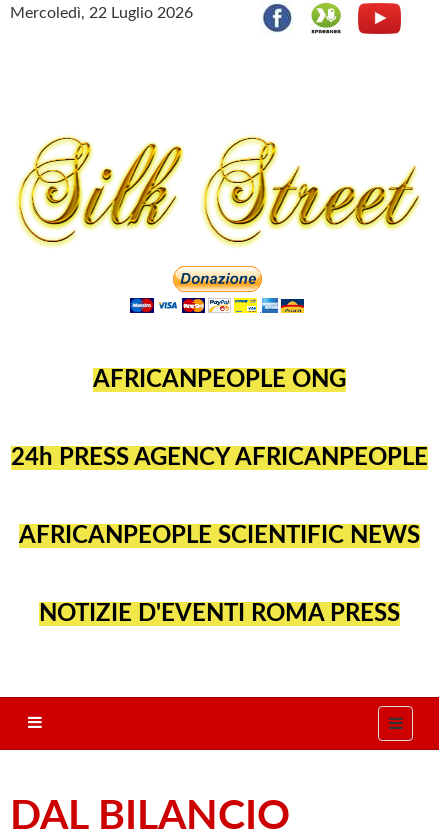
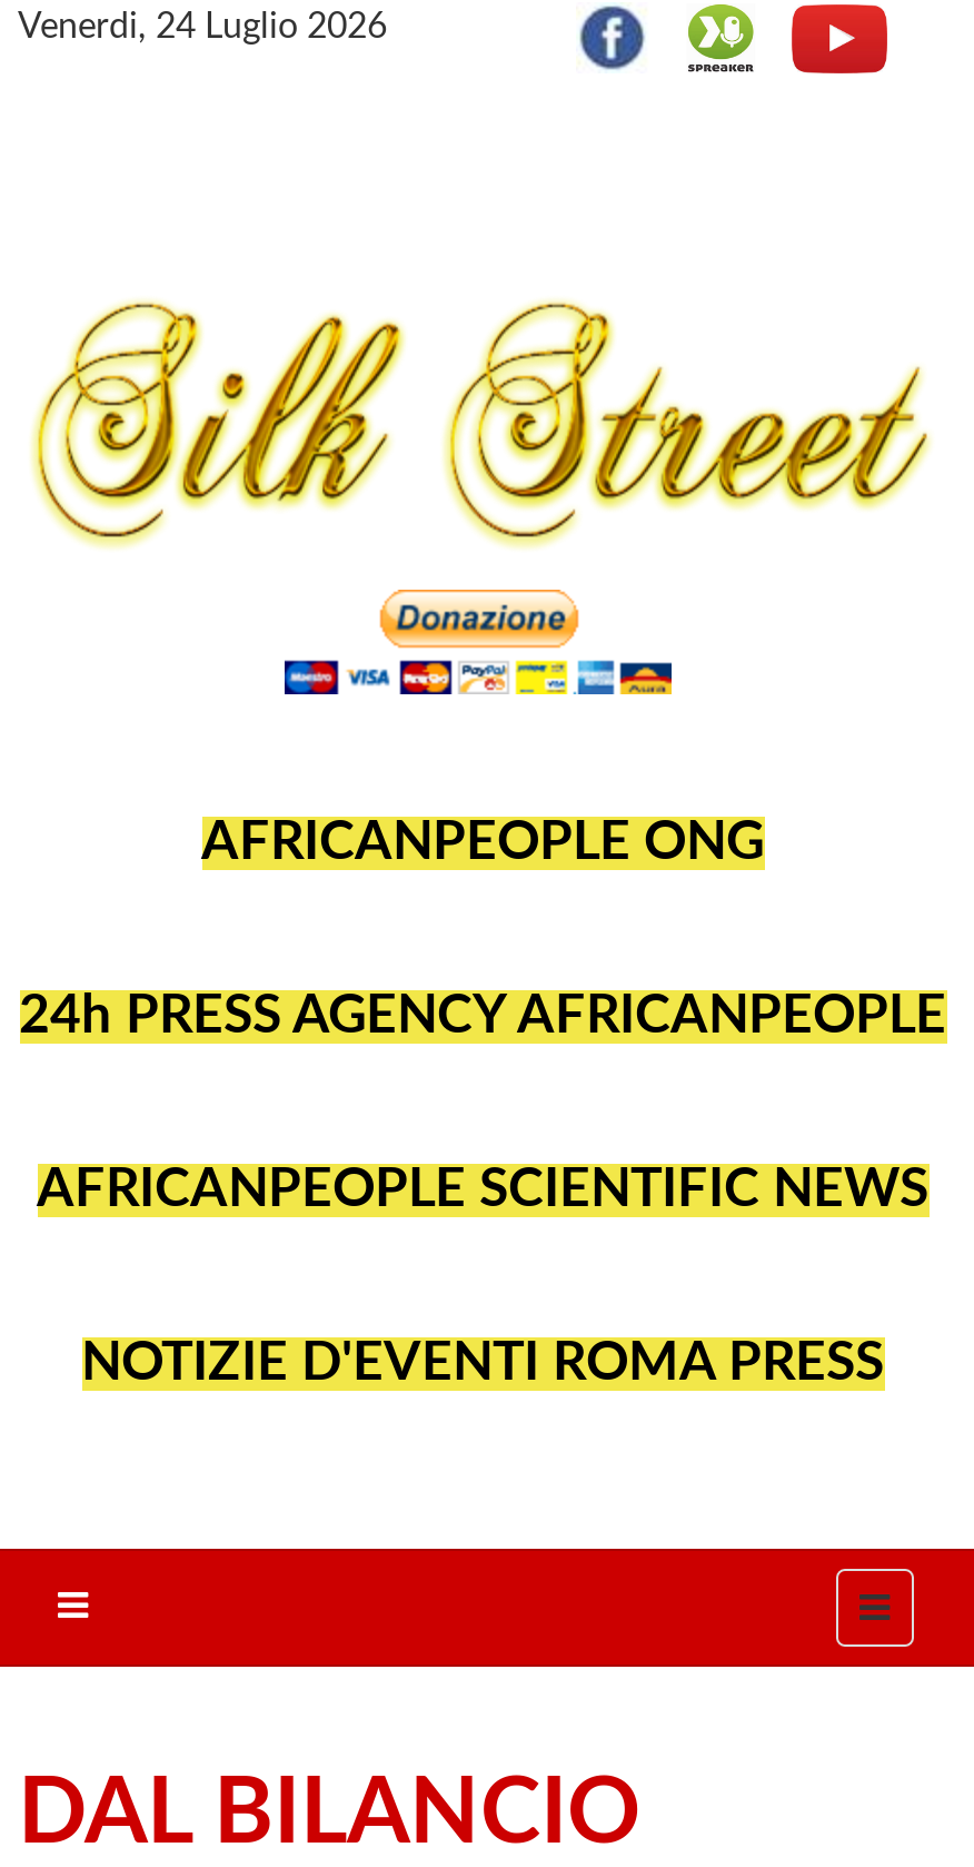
- Mercoledì, 22 Luglio 2026
+ Venerdi, 24 Luglio 2026
